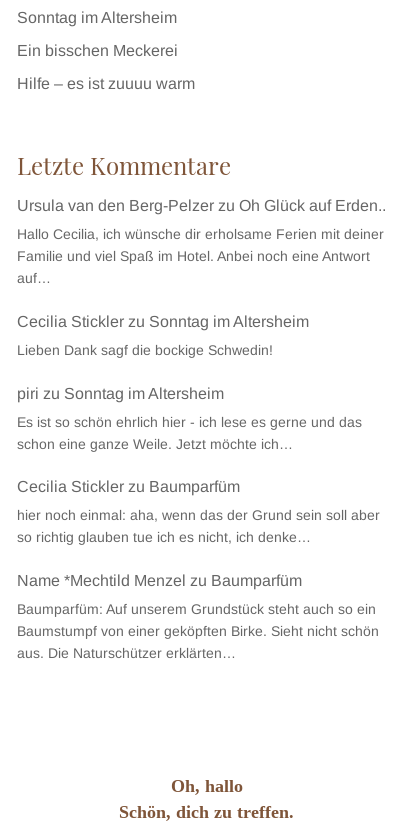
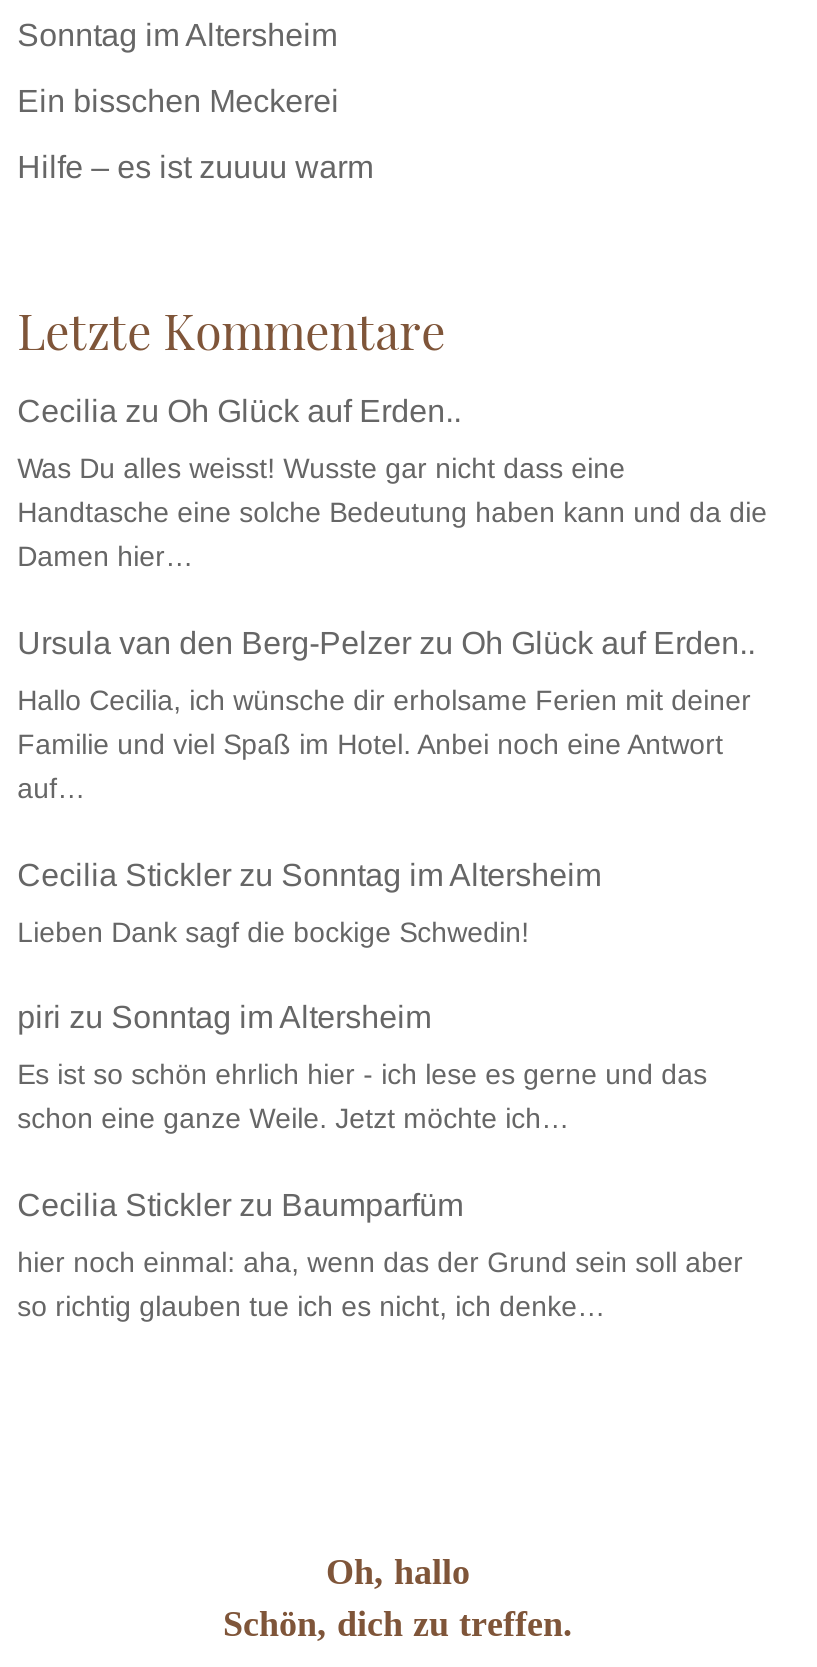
+ Cecilia zu Oh Glück auf Erden..
+ Was Du alles weisst! Wusste gar nicht dass eine
+ Handtasche eine solche Bedeutung haben kann und da die
+ Damen hier…

moved down: Ursula van den Berg-Pelzer zu Oh Glück auf Erden.. | Hallo Cecilia, ich wünsche dir erholsame Ferien mit deiner | Familie und viel Spaß im Hotel. Anbei noch eine Antwort | ... | hier noch einmal: aha, wenn das der Grund sein soll aber | so richtig glauben tue ich es nicht, ich denke…

- Name *Mechtild Menzel zu Baumparfüm
- Baumparfüm: Auf unserem Grundstück steht auch so ein
- Baumstumpf von einer geköpften Birke. Sieht nicht schön
- aus. Die Naturschützer erklärten…
